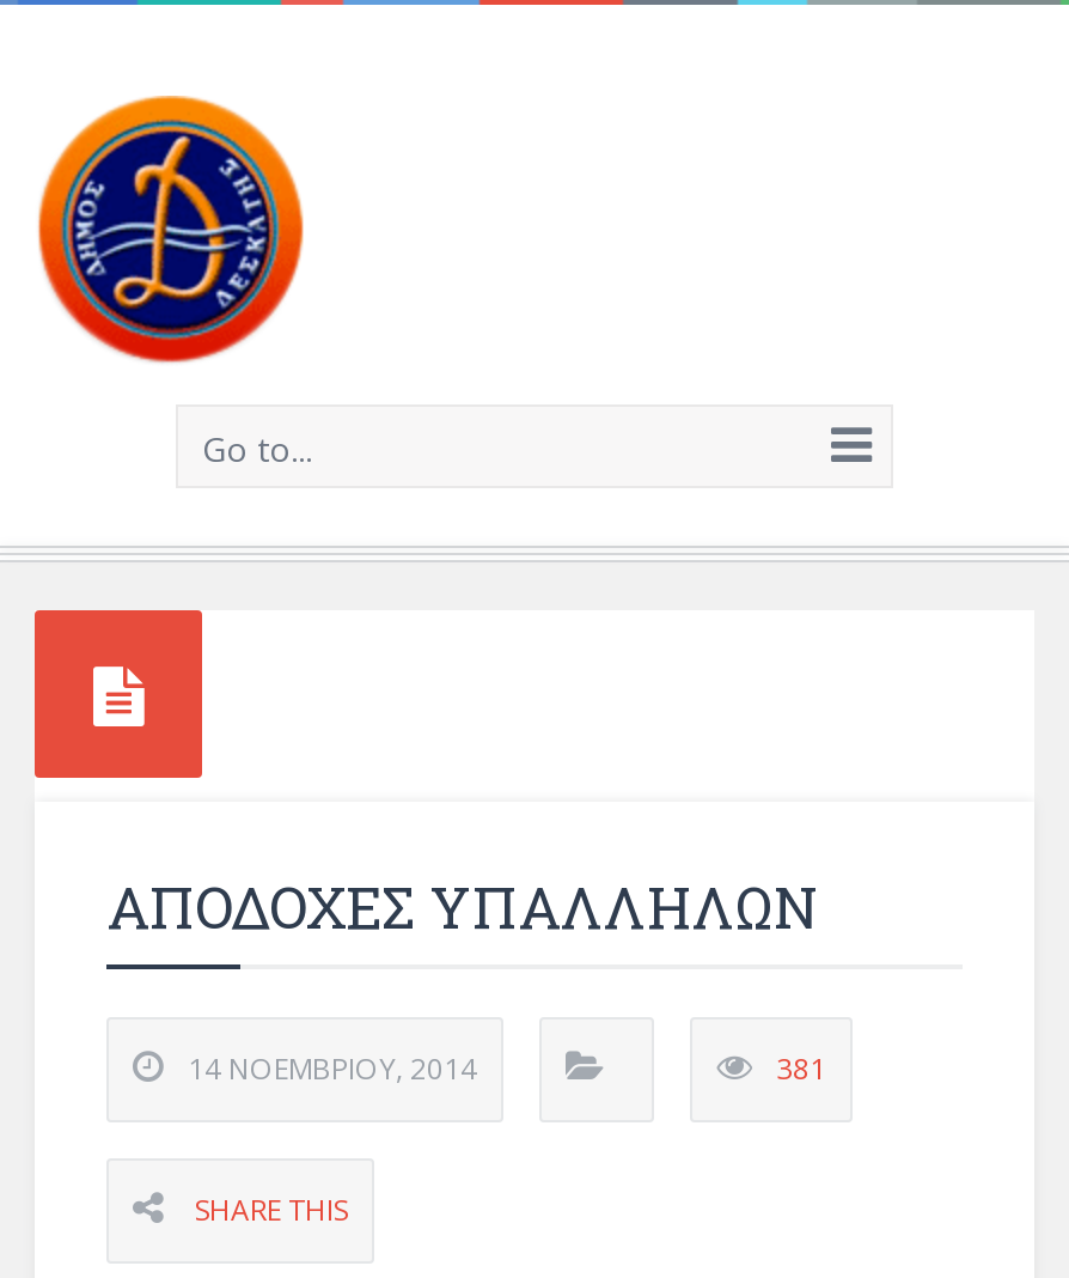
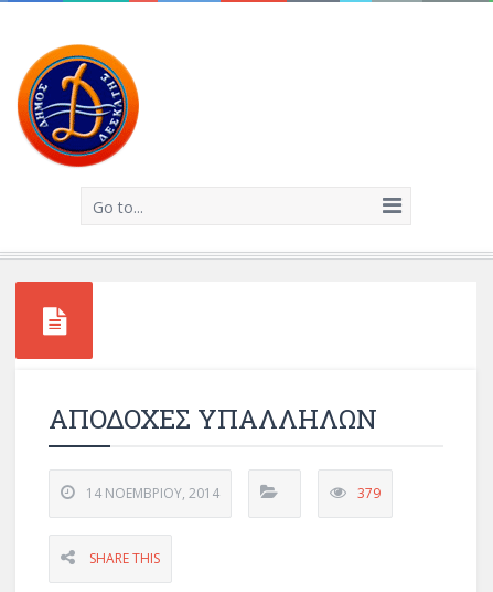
- 381
+ 379
